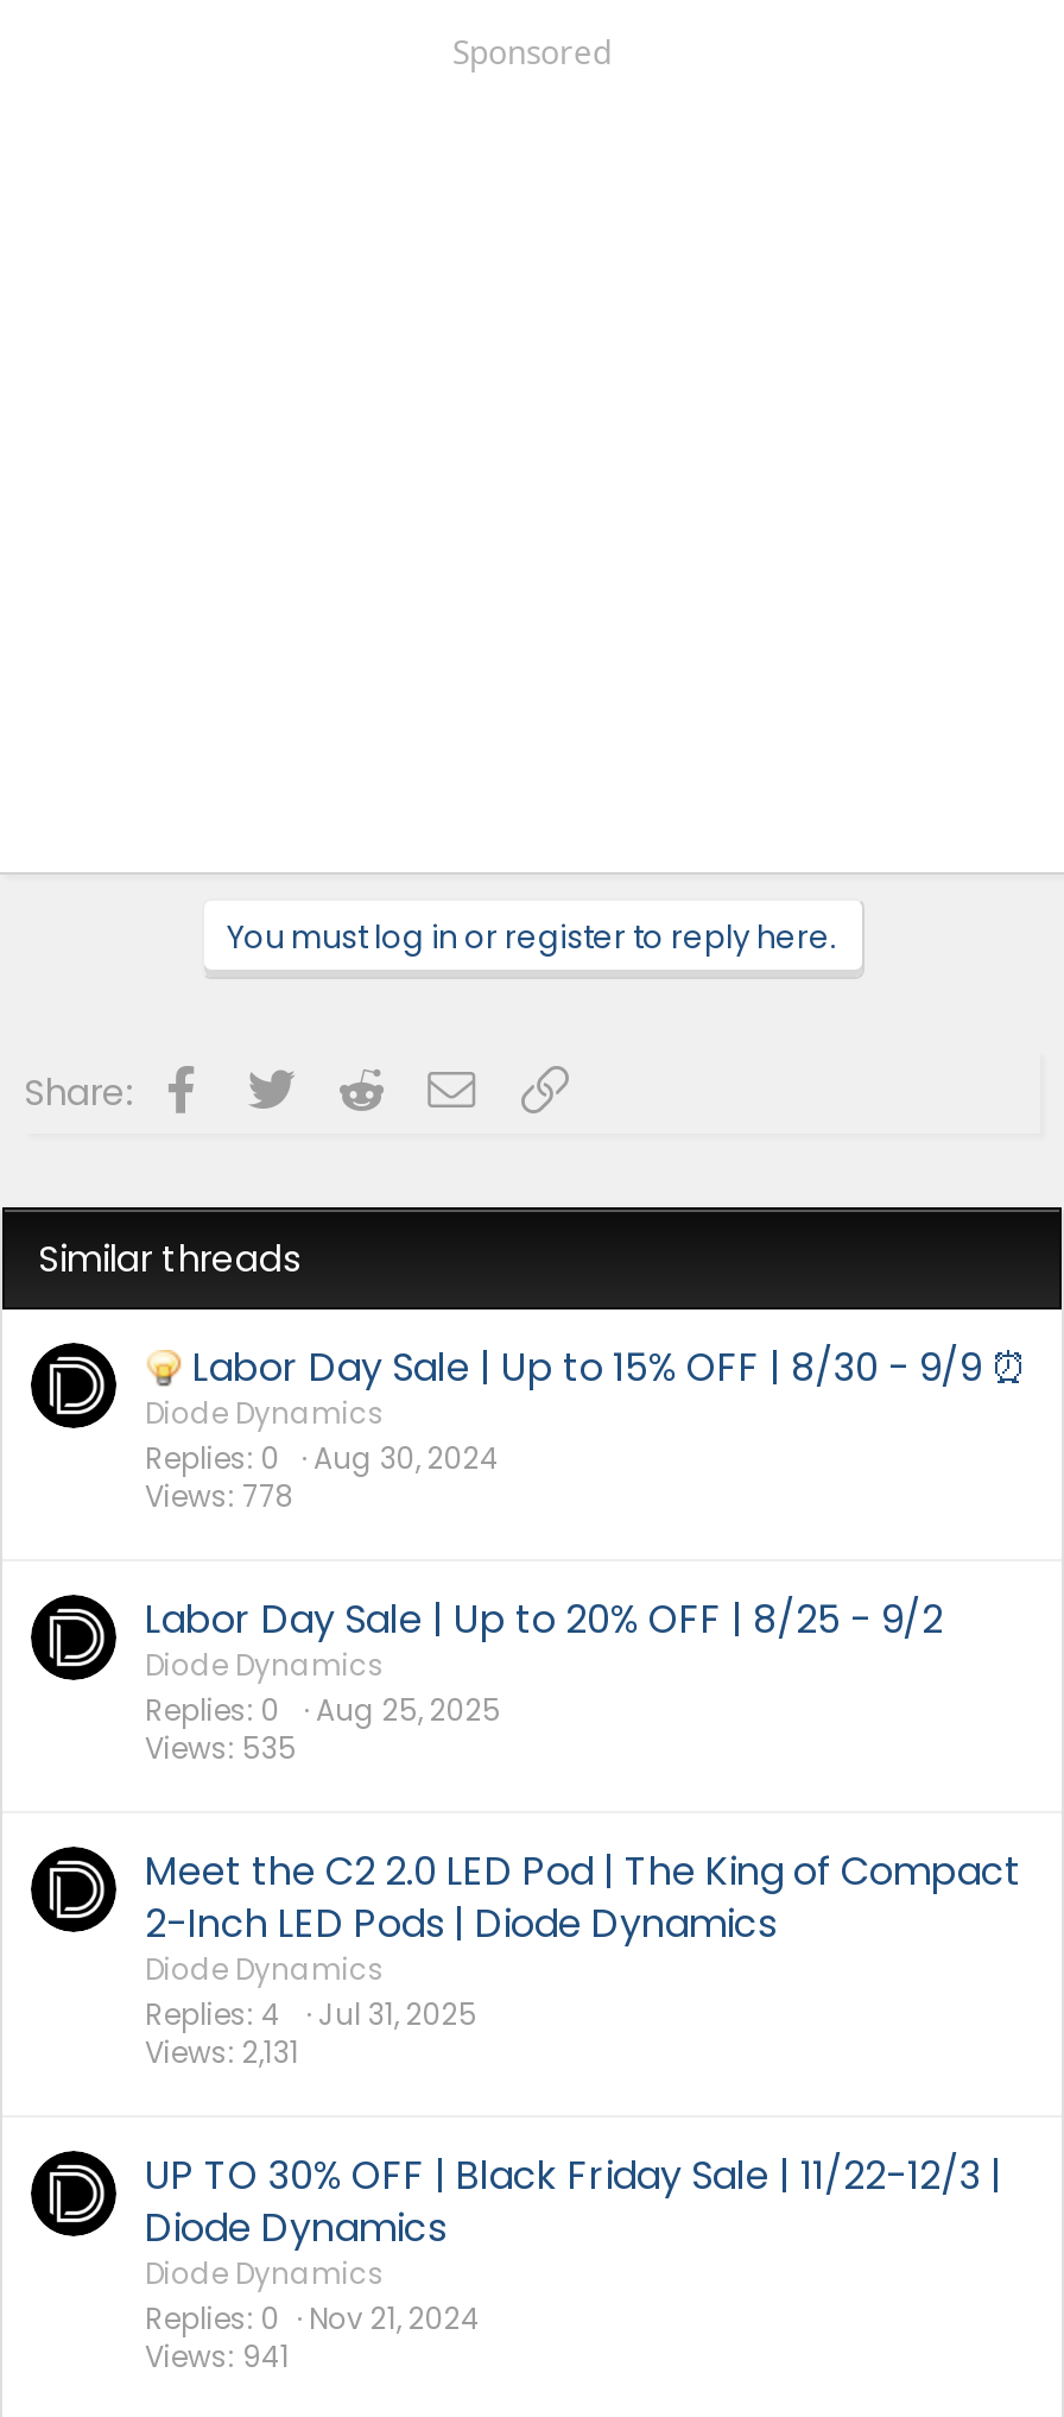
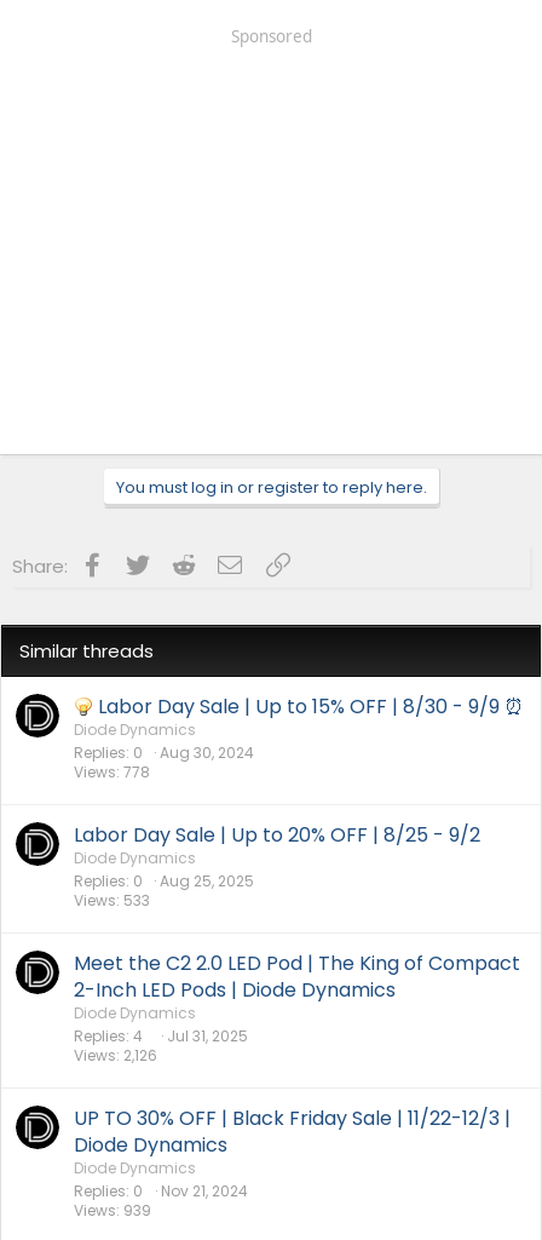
- Views 535
+ Views 533

- Views 2,131
+ Views 2,126

- Views 941
+ Views 939
